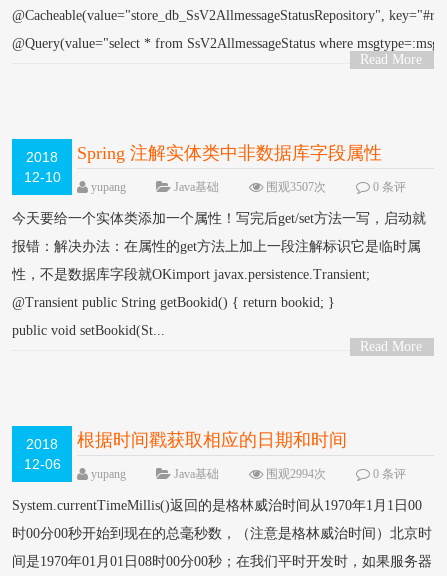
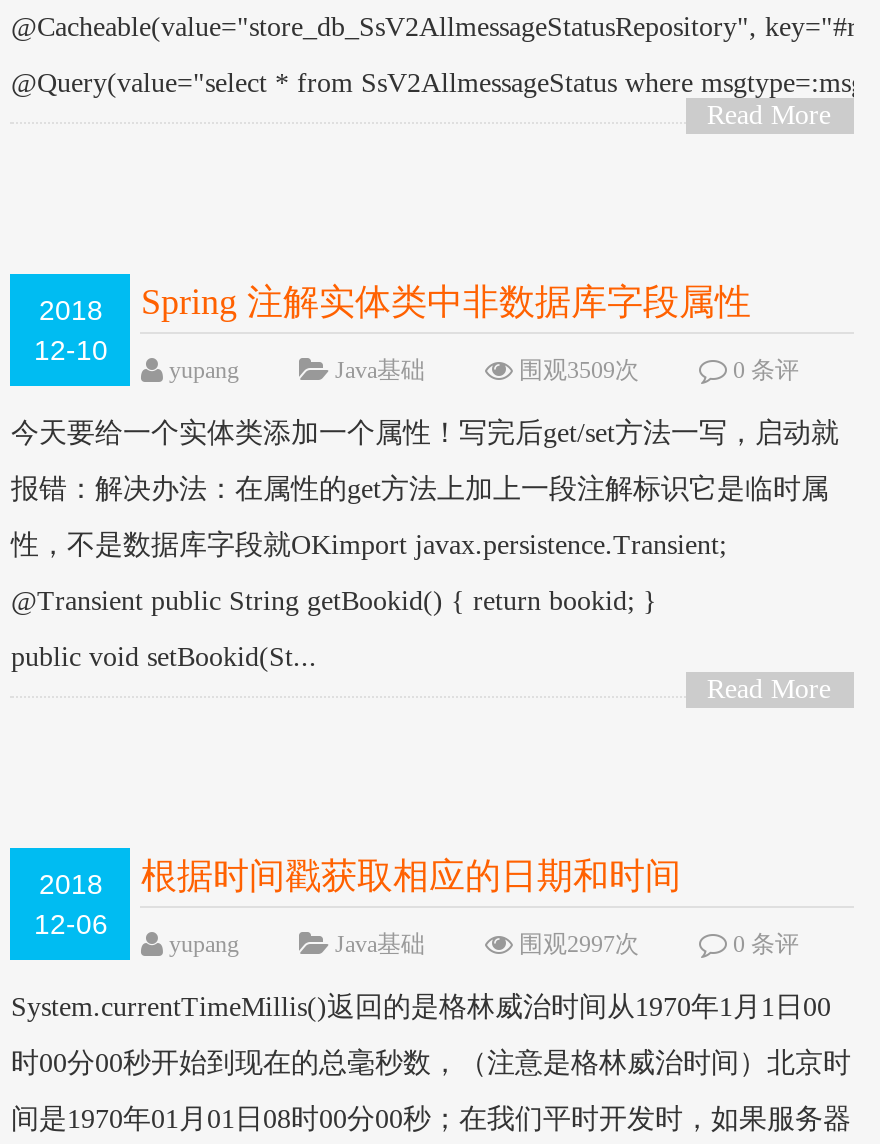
- 围观3507次
+ 围观3509次

- 围观2994次
+ 围观2997次
